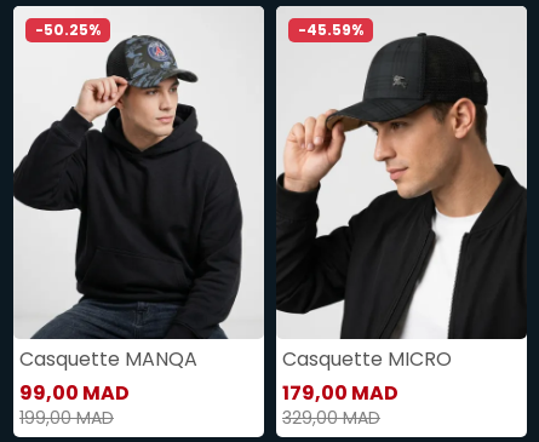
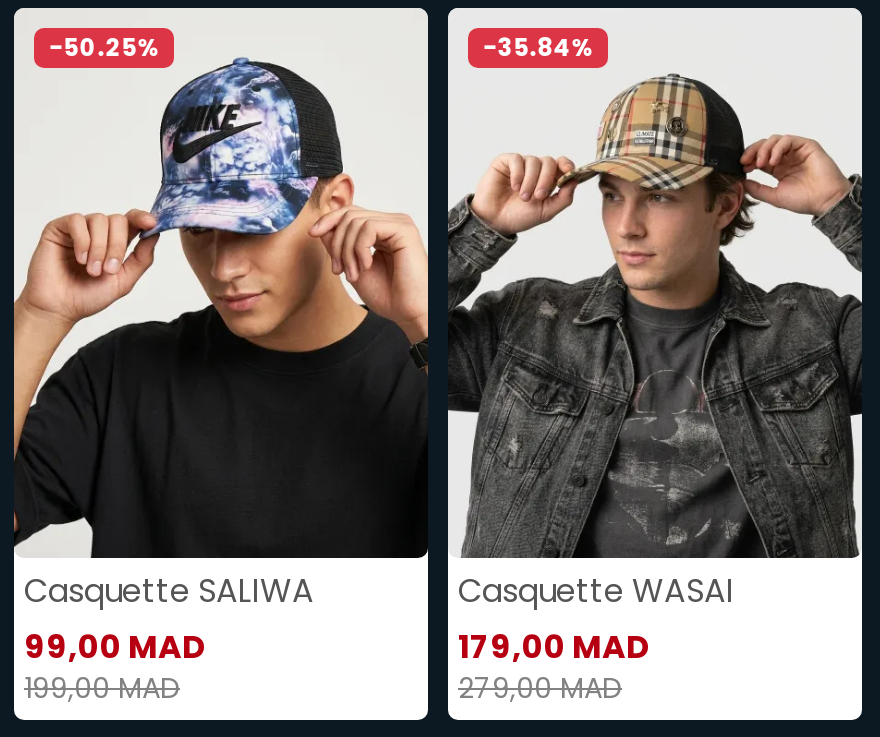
- [image]
- -45.59%
+ [image]
+ -35.84%

- [image]
- Casquette MANQA
+ [image]
+ Casquette SALIWA

- Casquette MICRO
+ Casquette WASAI

- 329,00 MAD
+ 279,00 MAD
